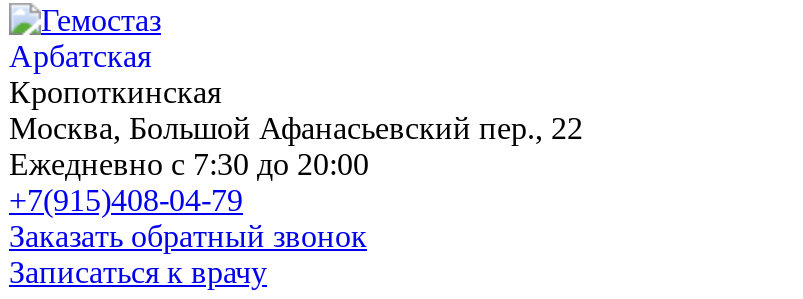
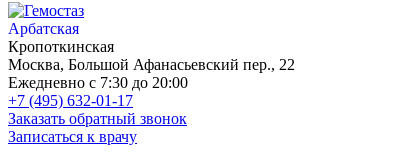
- +7(915)408-04-79
+ +7 (495) 632-01-17
